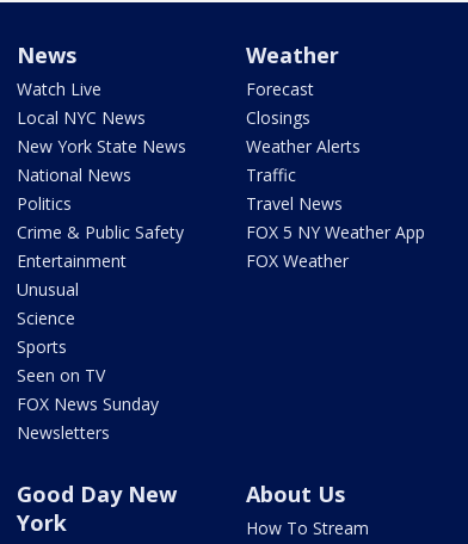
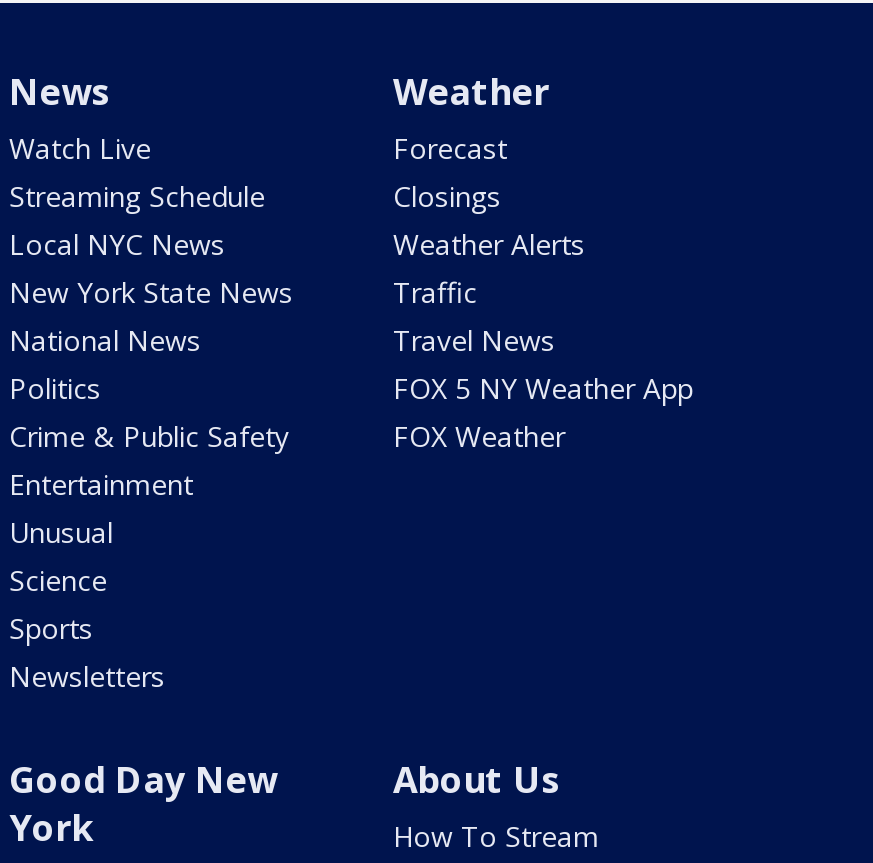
moved down: Local NYC News | New York State News | National News | ... | Science | Sports

+ Streaming Schedule

- Seen on TV
- FOX News Sunday
